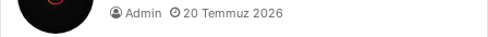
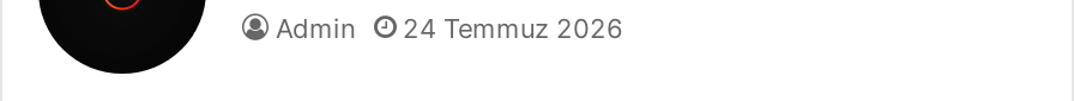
- Admin 20 Temmuz 2026
+ Admin 24 Temmuz 2026
